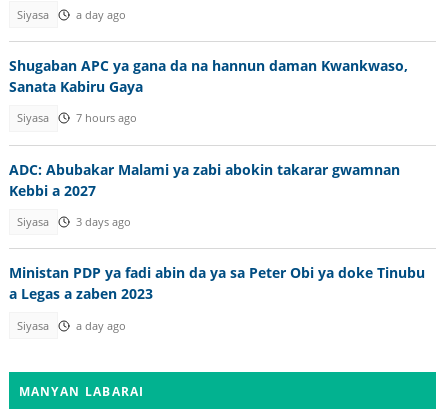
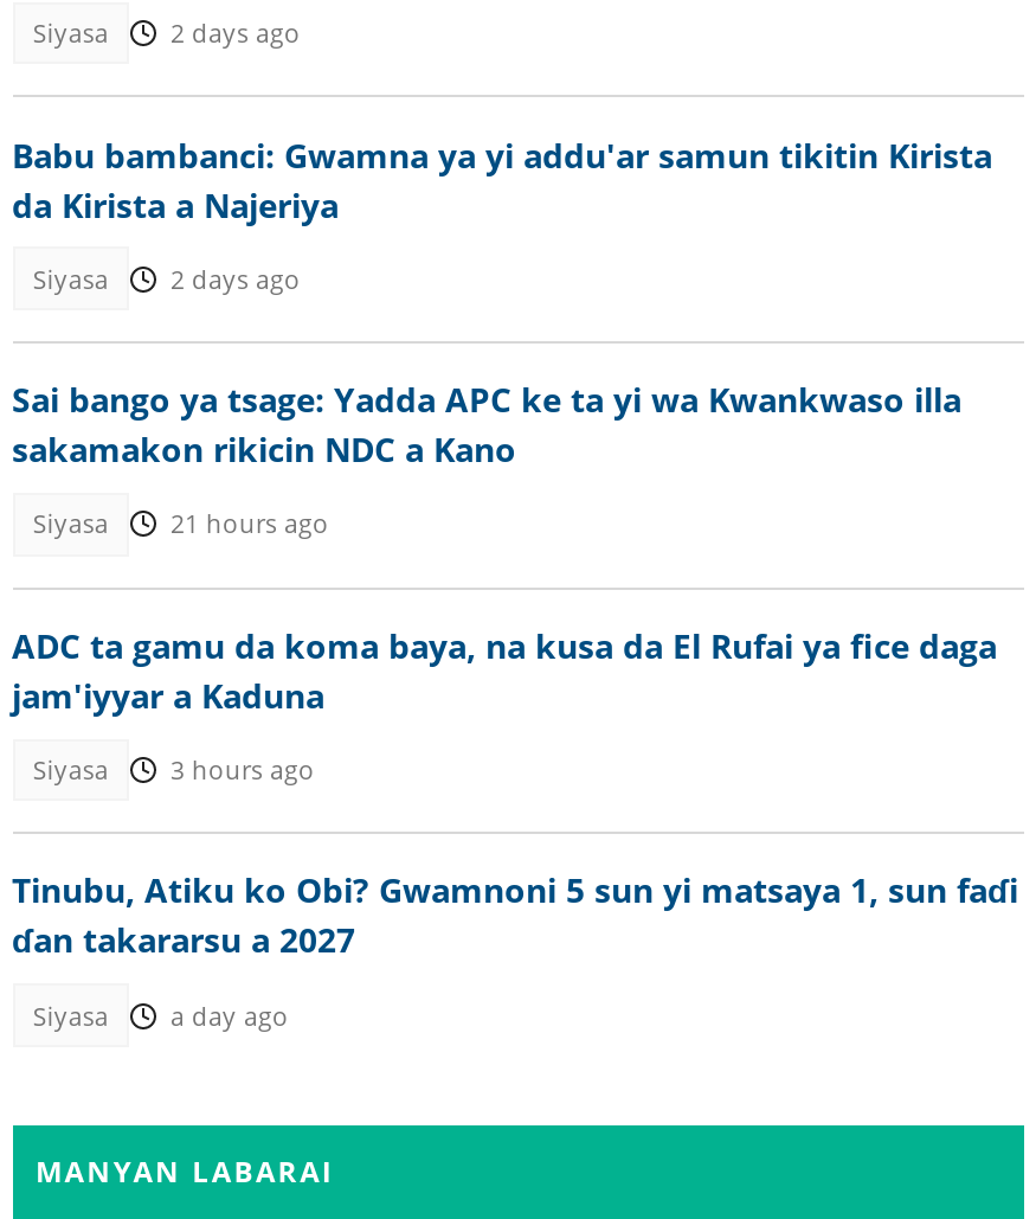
- a day ago
+ 2 days ago

- Shugaban APC ya gana da na hannun daman Kwankwaso,
- Sanata Kabiru Gaya
+ Babu bambanci: Gwamna ya yi addu'ar samun tikitin Kirista
+ da Kirista a Najeriya

- Siyasa 7 hours ago
+ Siyasa 2 days ago

- ADC: Abubakar Malami ya zabi abokin takarar gwamnan
- Kebbi a 2027
+ Sai bango ya tsage: Yadda APC ke ta yi wa Kwankwaso illa
+ sakamakon rikicin NDC a Kano

- 3 days ago
- Ministan PDP ya fadi abin da ya sa Peter Obi ya doke Tinubu
- a Legas a zaben 2023
+ 21 hours ago
+ ADC ta gamu da koma baya, na kusa da El Rufai ya fice daga
+ jam'iyyar a Kaduna
+ Siyasa
+ 3 hours ago
+ Tinubu, Atiku ko Obi? Gwamnoni 5 sun yi matsaya 1, sun faɗi
+ ɗan takararsu a 2027
